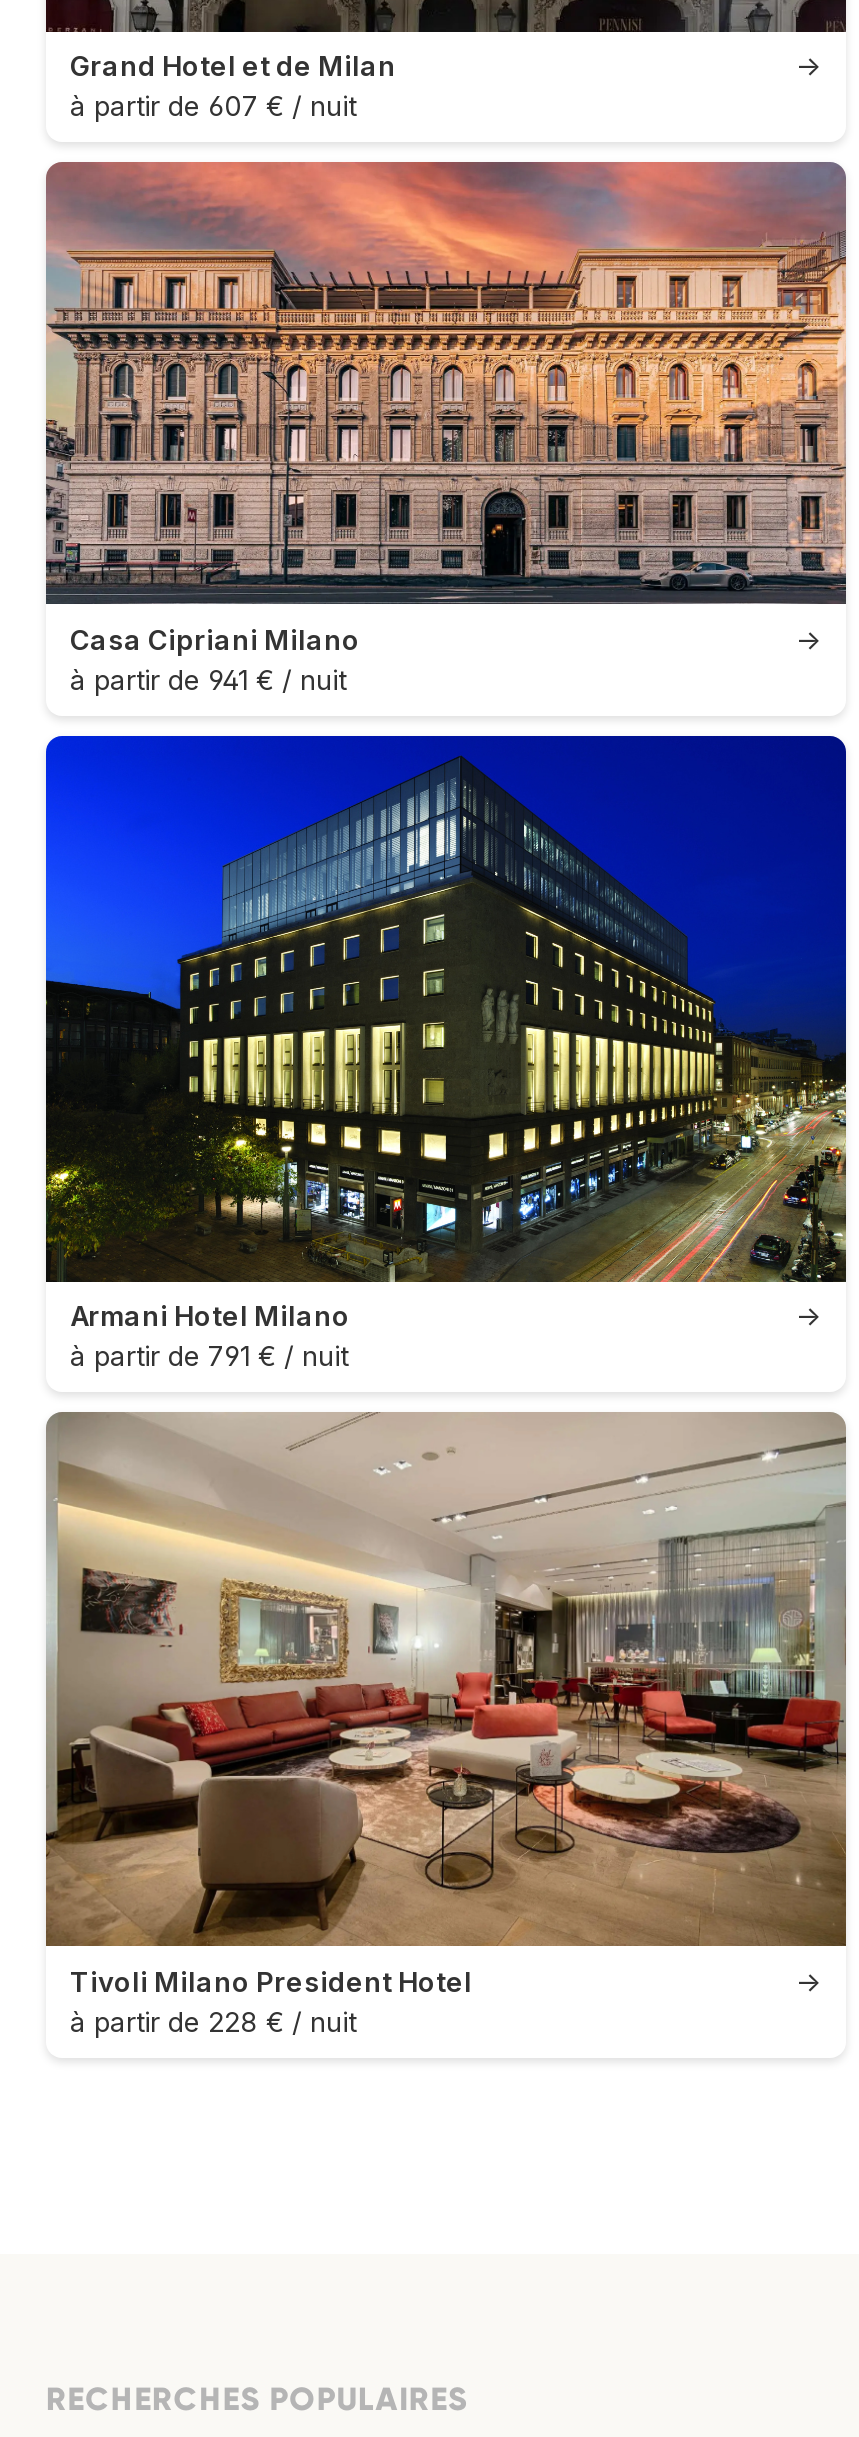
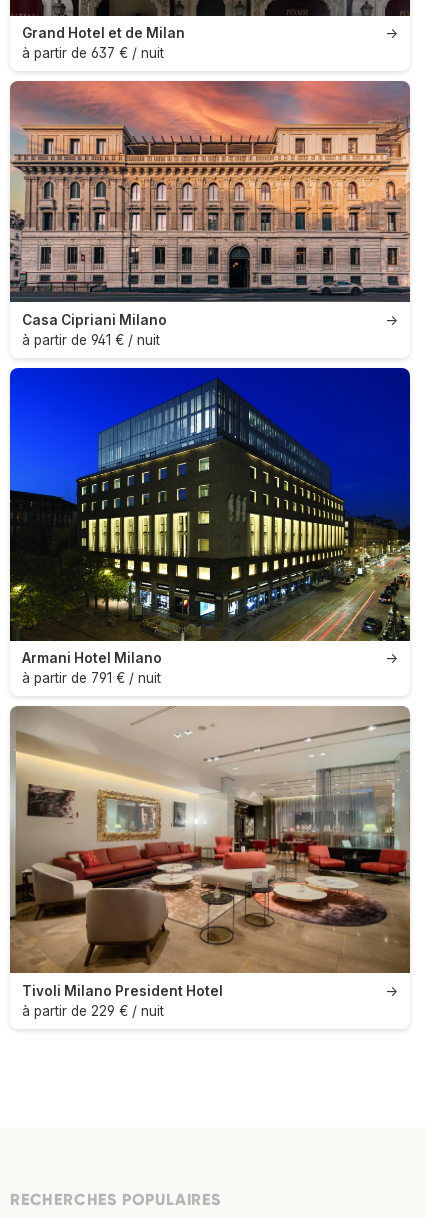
- à partir de 607 € / nuit
+ à partir de 637 € / nuit

- à partir de 228 € / nuit
+ à partir de 229 € / nuit
